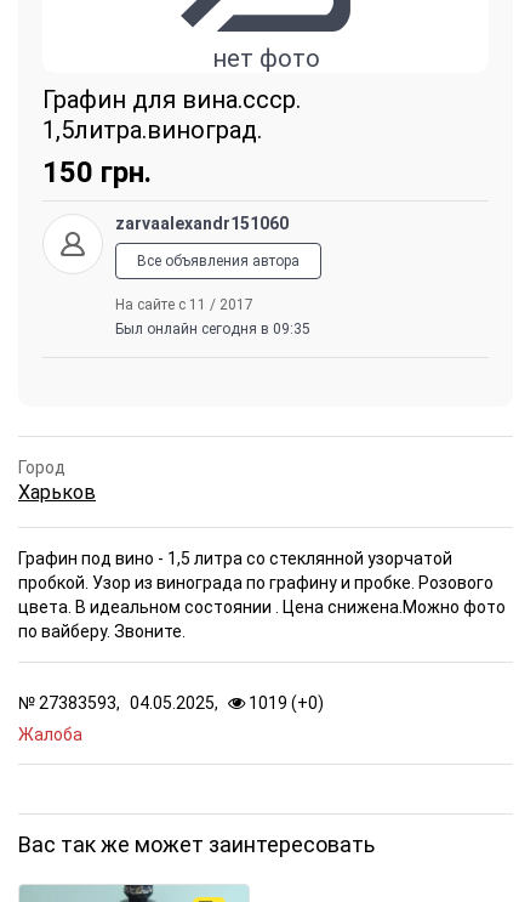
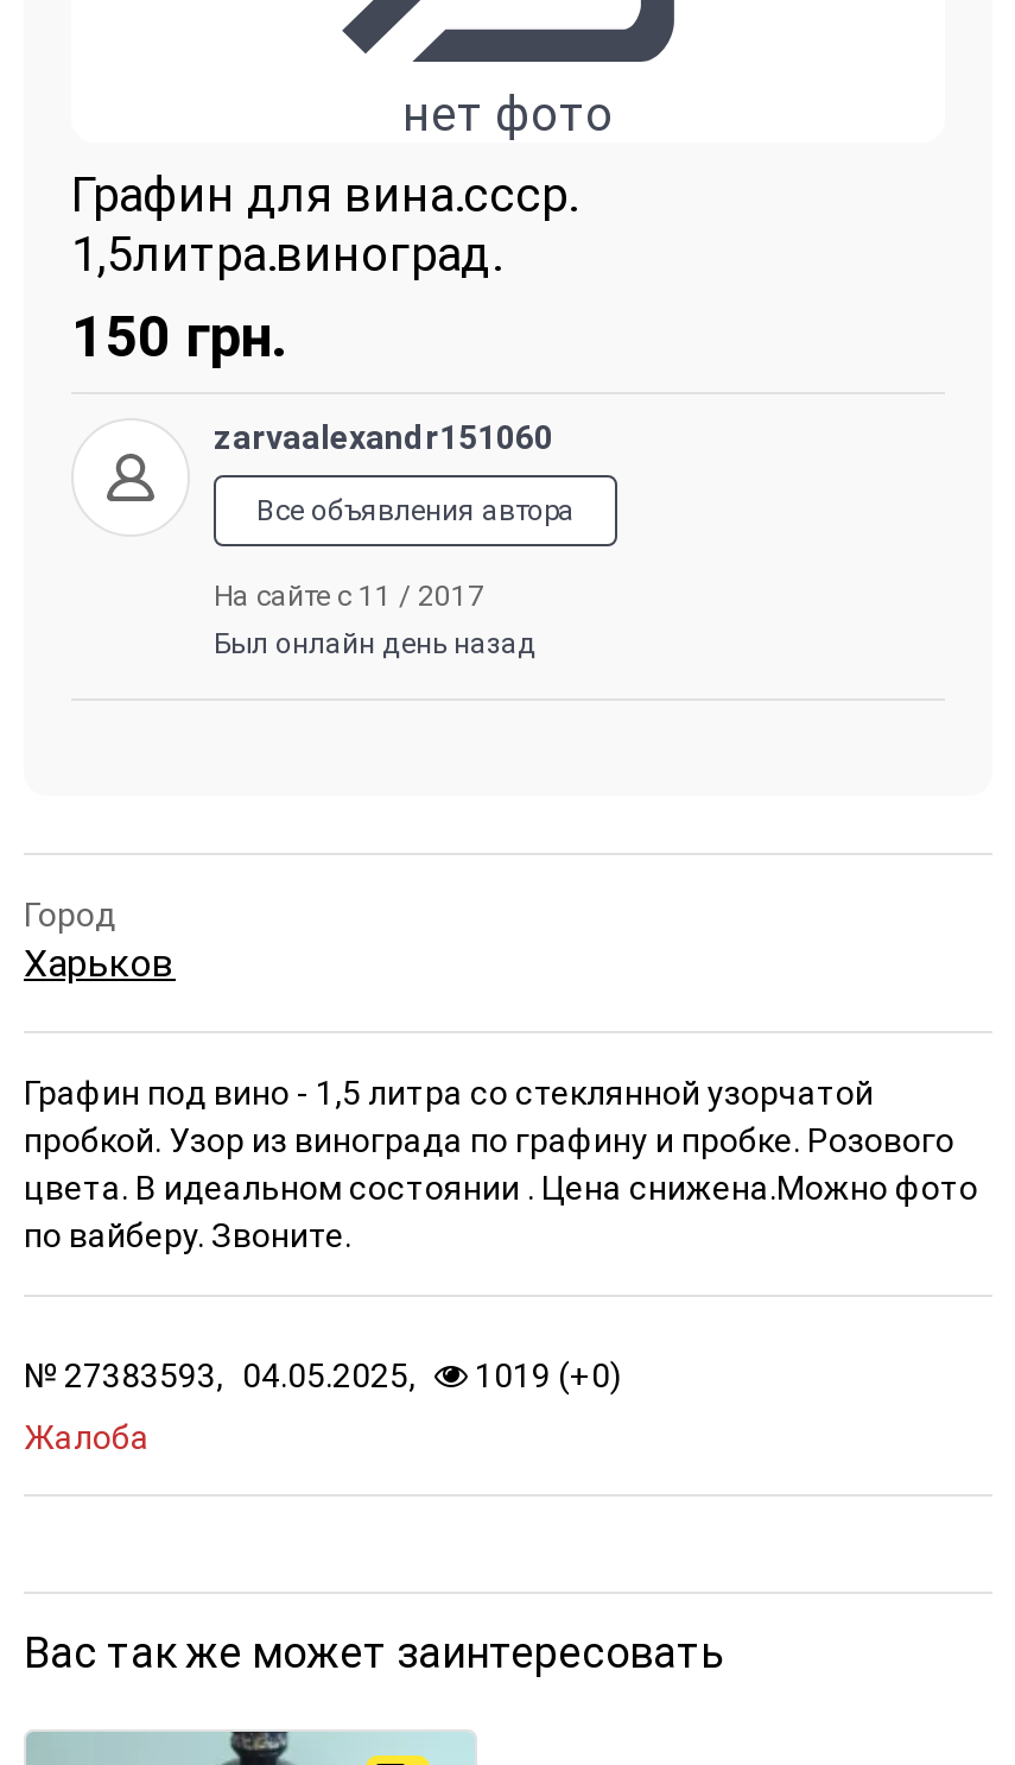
- Был онлайн сегодня в 09:35
+ Был онлайн день назад
